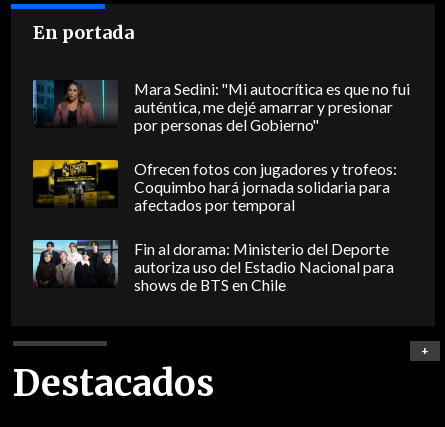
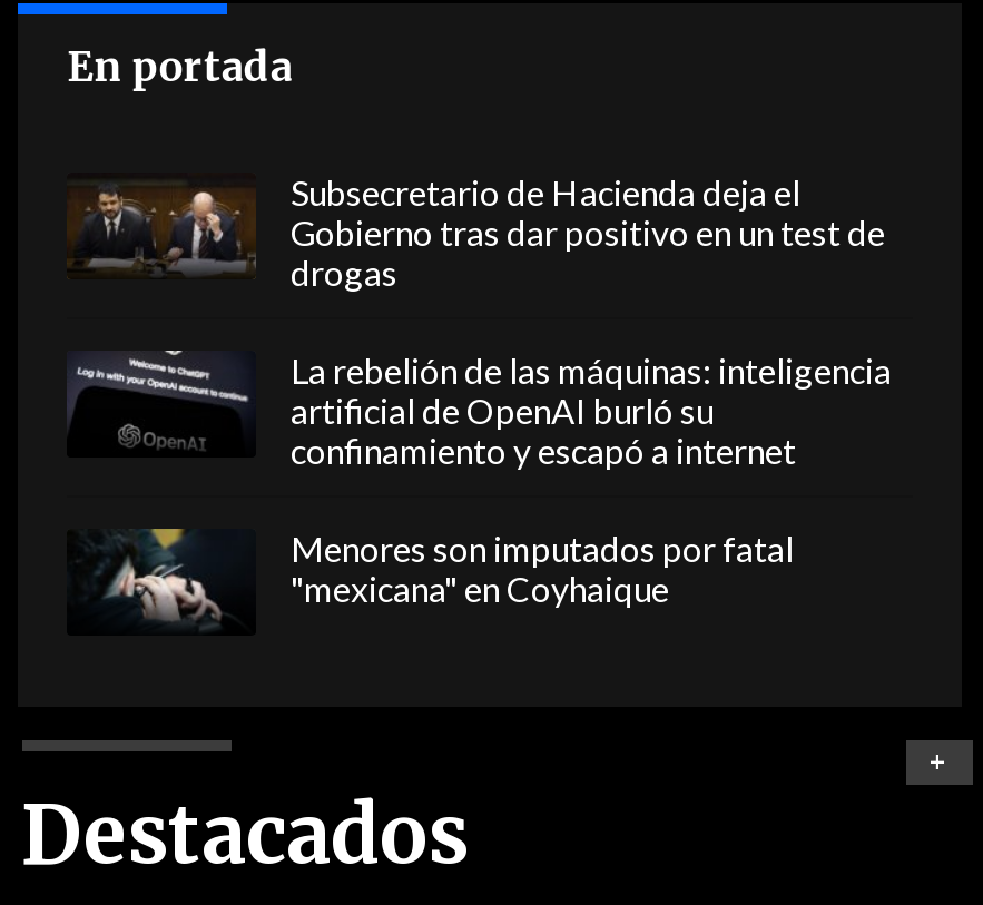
- [image]
- Mara Sedini: "Mi autocrítica es que no fui
- auténtica, me dejé amarrar y presionar
- por personas del Gobierno"
+ [image]
+ Subsecretario de Hacienda deja el
+ Gobierno tras dar positivo en un test de
+ drogas

- [image]
- Ofrecen fotos con jugadores y trofeos:
- Coquimbo hará jornada solidaria para
- afectados por temporal
+ [image]
+ La rebelión de las máquinas: inteligencia
+ artificial de OpenAI burló su
+ confinamiento y escapó a internet

- [image]
- Fin al dorama: Ministerio del Deporte
- autoriza uso del Estadio Nacional para
- shows de BTS en Chile
+ [image]
+ Menores son imputados por fatal
+ "mexicana" en Coyhaique
